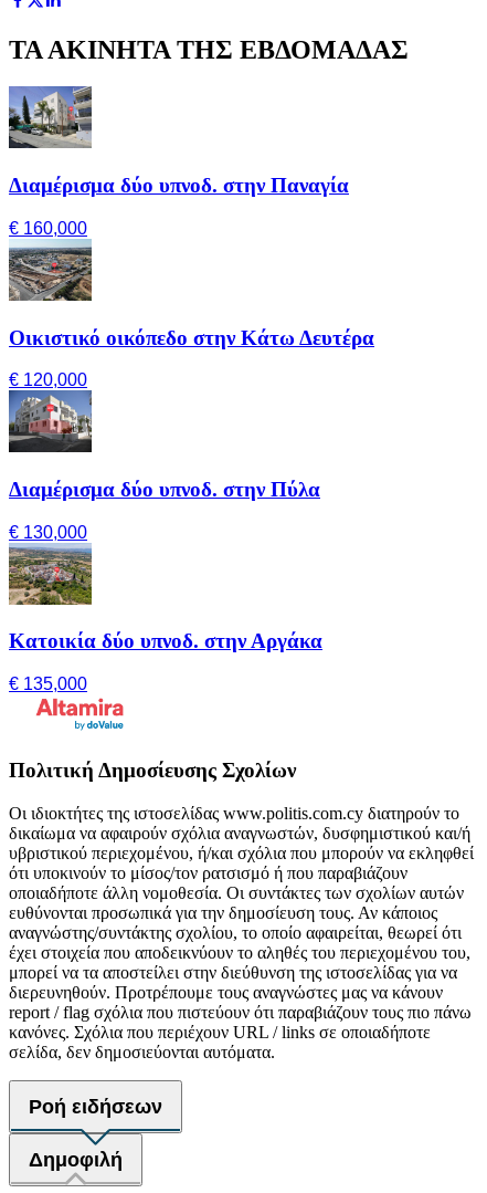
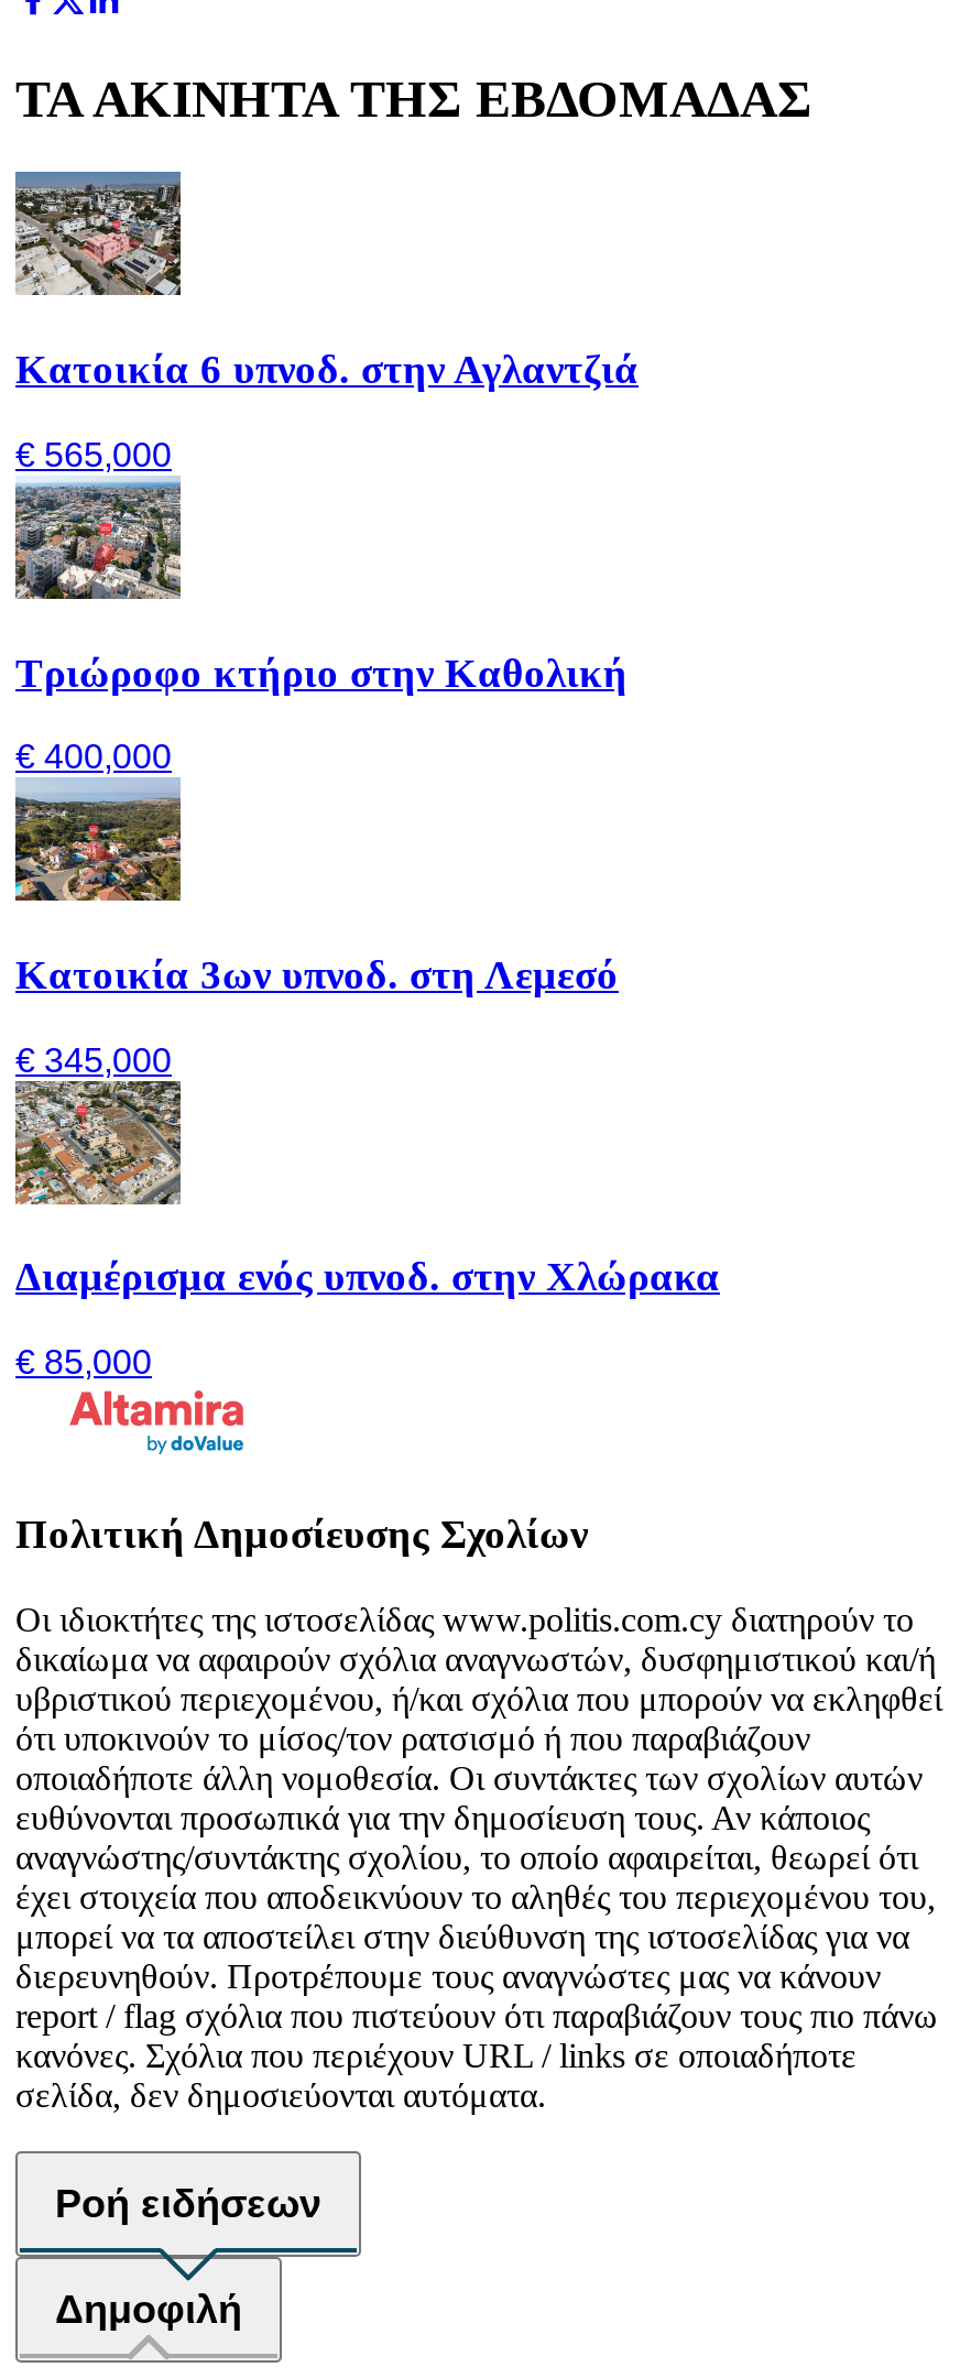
- [image]
- Διαμέρισμα δύο υπνοδ. στην Παναγία
+ [image]
+ Κατοικία 6 υπνοδ. στην Αγλαντζιά

- € 160,000
+ € 565,000

- [image]
- Οικιστικό οικόπεδο στην Κάτω Δευτέρα
+ [image]
+ Τριώροφο κτήριο στην Καθολική

- € 120,000
+ € 400,000

- [image]
- Διαμέρισμα δύο υπνοδ. στην Πύλα
+ [image]
+ Κατοικία 3ων υπνοδ. στη Λεμεσό

- € 130,000
+ € 345,000

- [image]
- Κατοικία δύο υπνοδ. στην Αργάκα
+ [image]
+ Διαμέρισμα ενός υπνοδ. στην Χλώρακα

- € 135,000
+ € 85,000
